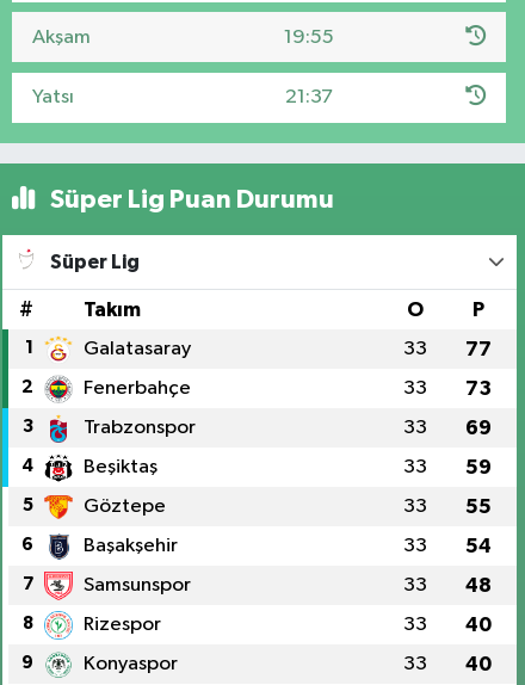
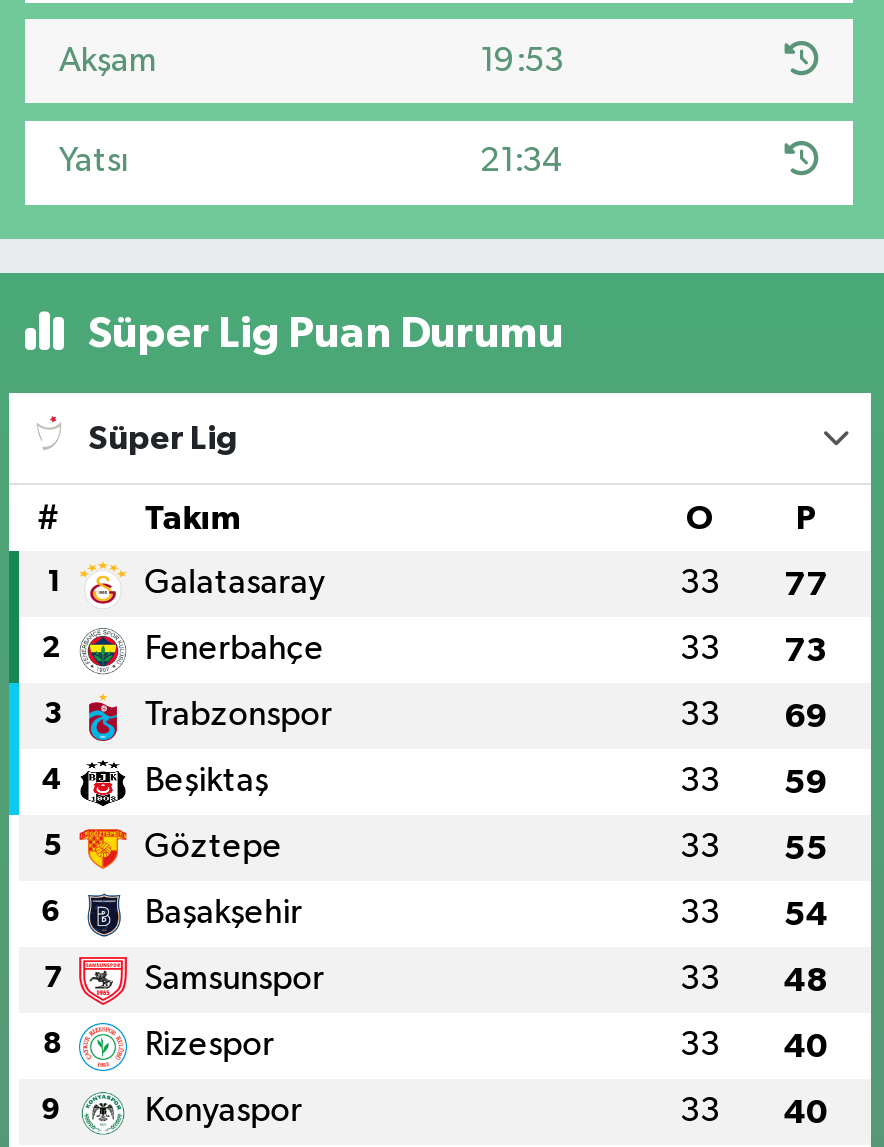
- 19:55
+ 19:53

- 21:37
+ 21:34
